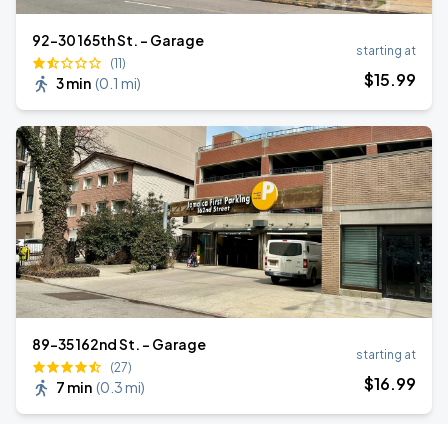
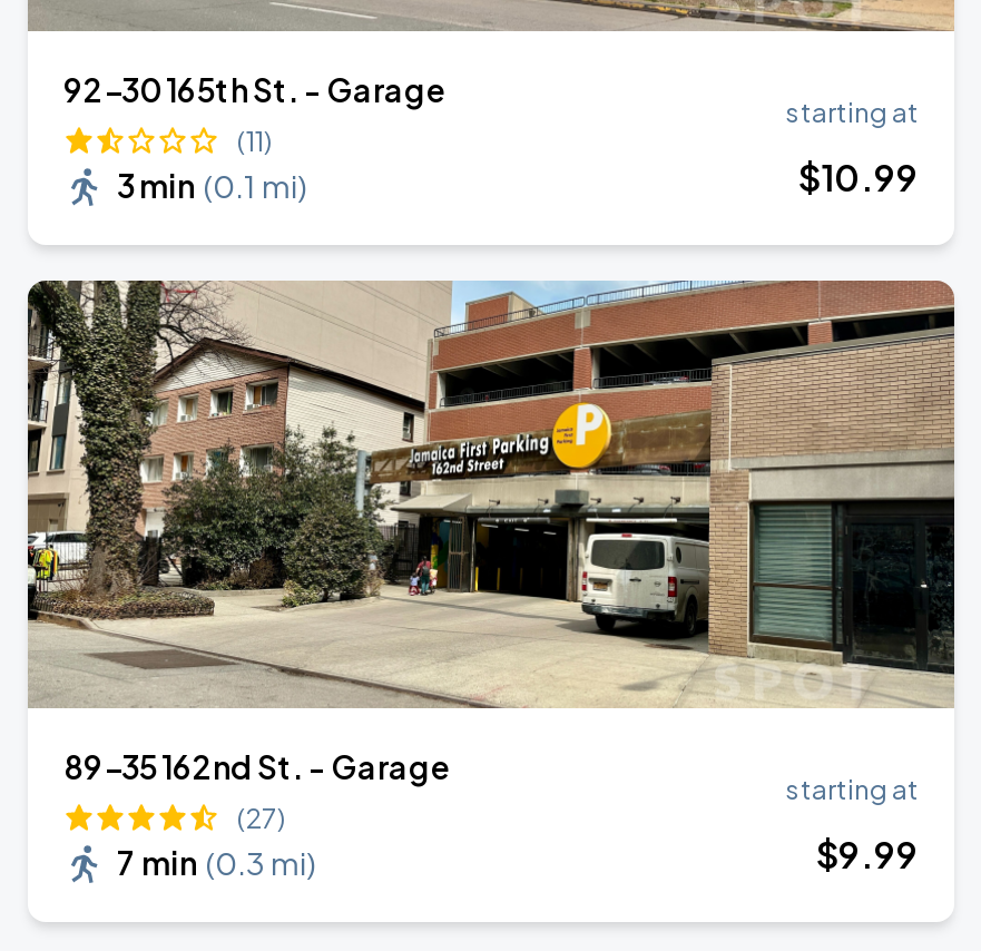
- $15.99
+ $10.99

- $16.99
+ $9.99
